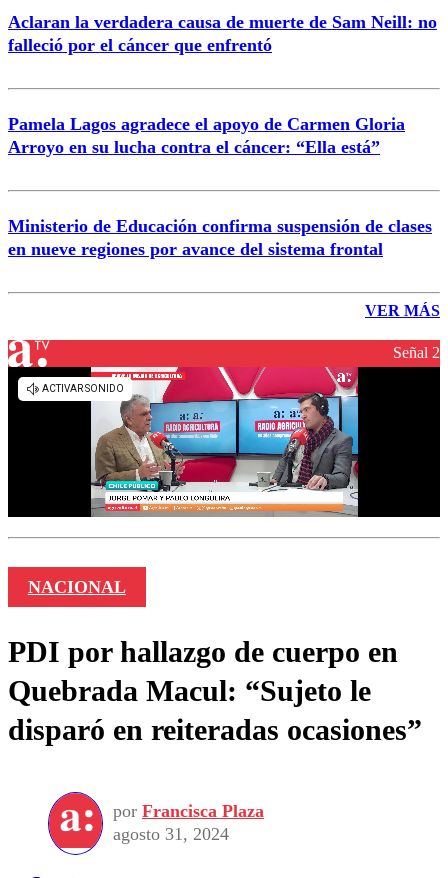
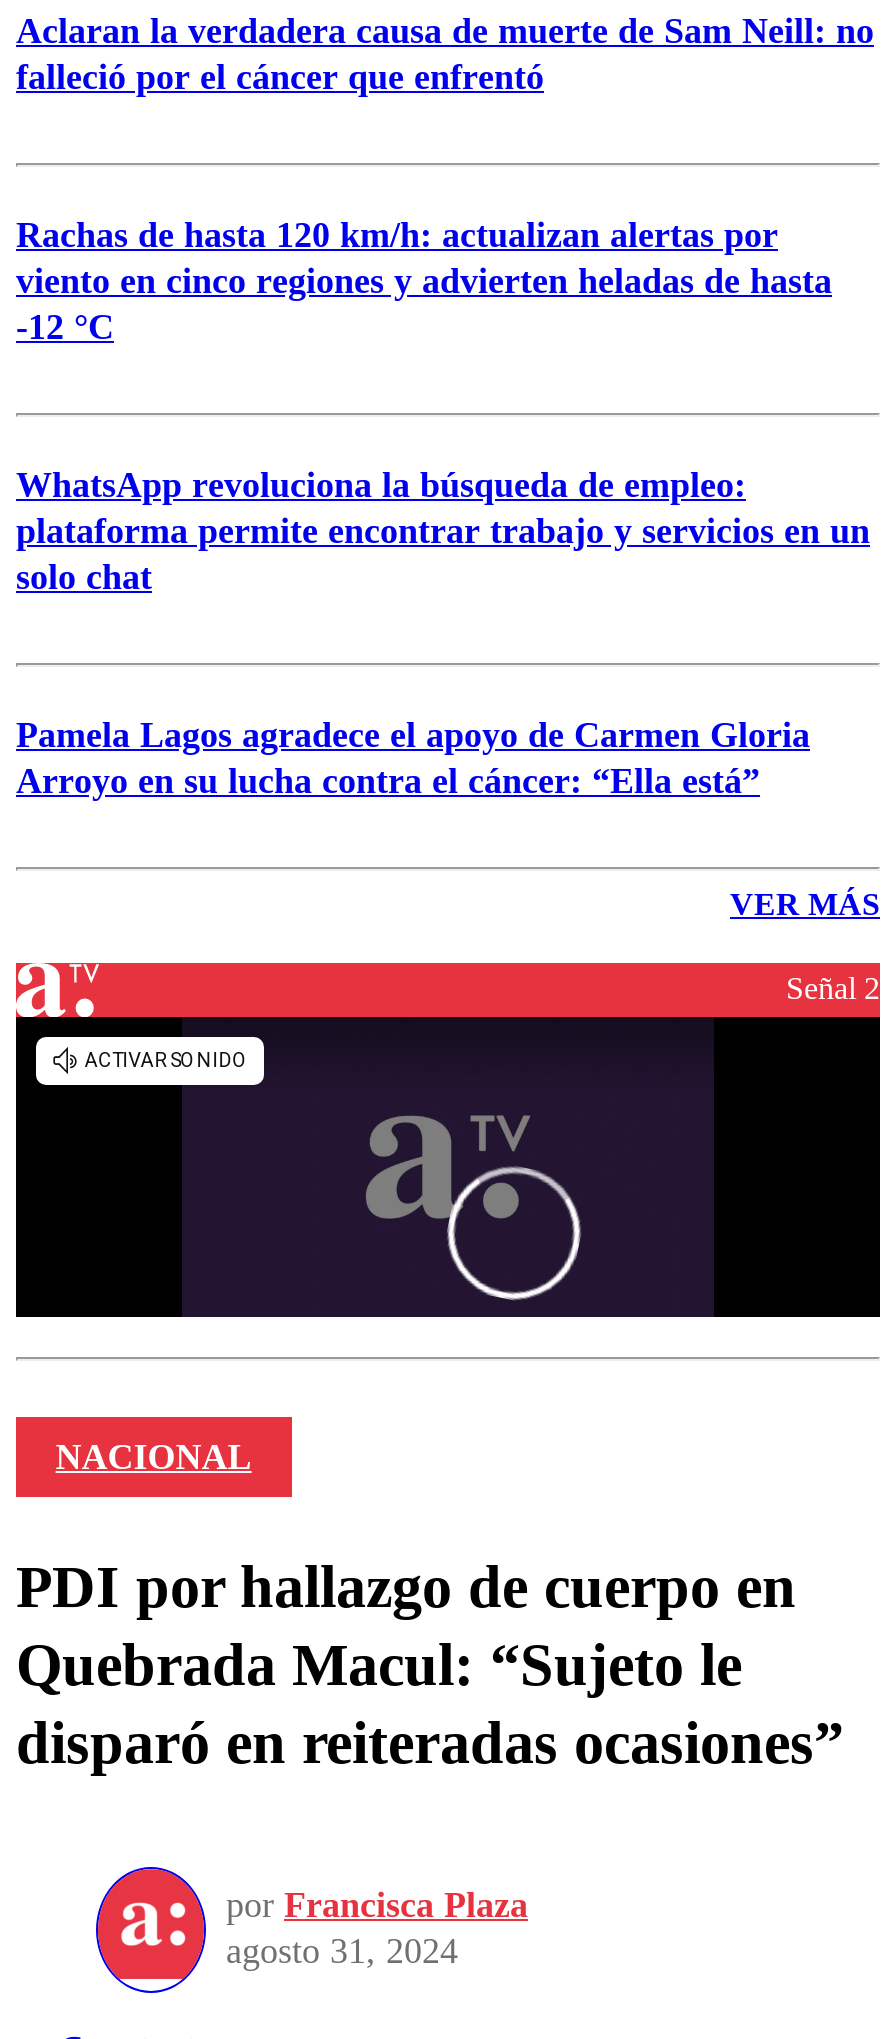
+ Rachas de hasta 120 km/h: actualizan alertas por
+ viento en cinco regiones y advierten heladas de hasta
+ -12 °C

+ WhatsApp revoluciona la búsqueda de empleo:
+ plataforma permite encontrar trabajo y servicios en un
+ solo chat

moved down: Pamela Lagos agradece el apoyo de Carmen Gloria | Arroyo en su lucha contra el cáncer: “Ella está”

- Ministerio de Educación confirma suspensión de clases
- en nueve regiones por avance del sistema frontal

- [image]
+ [image]
